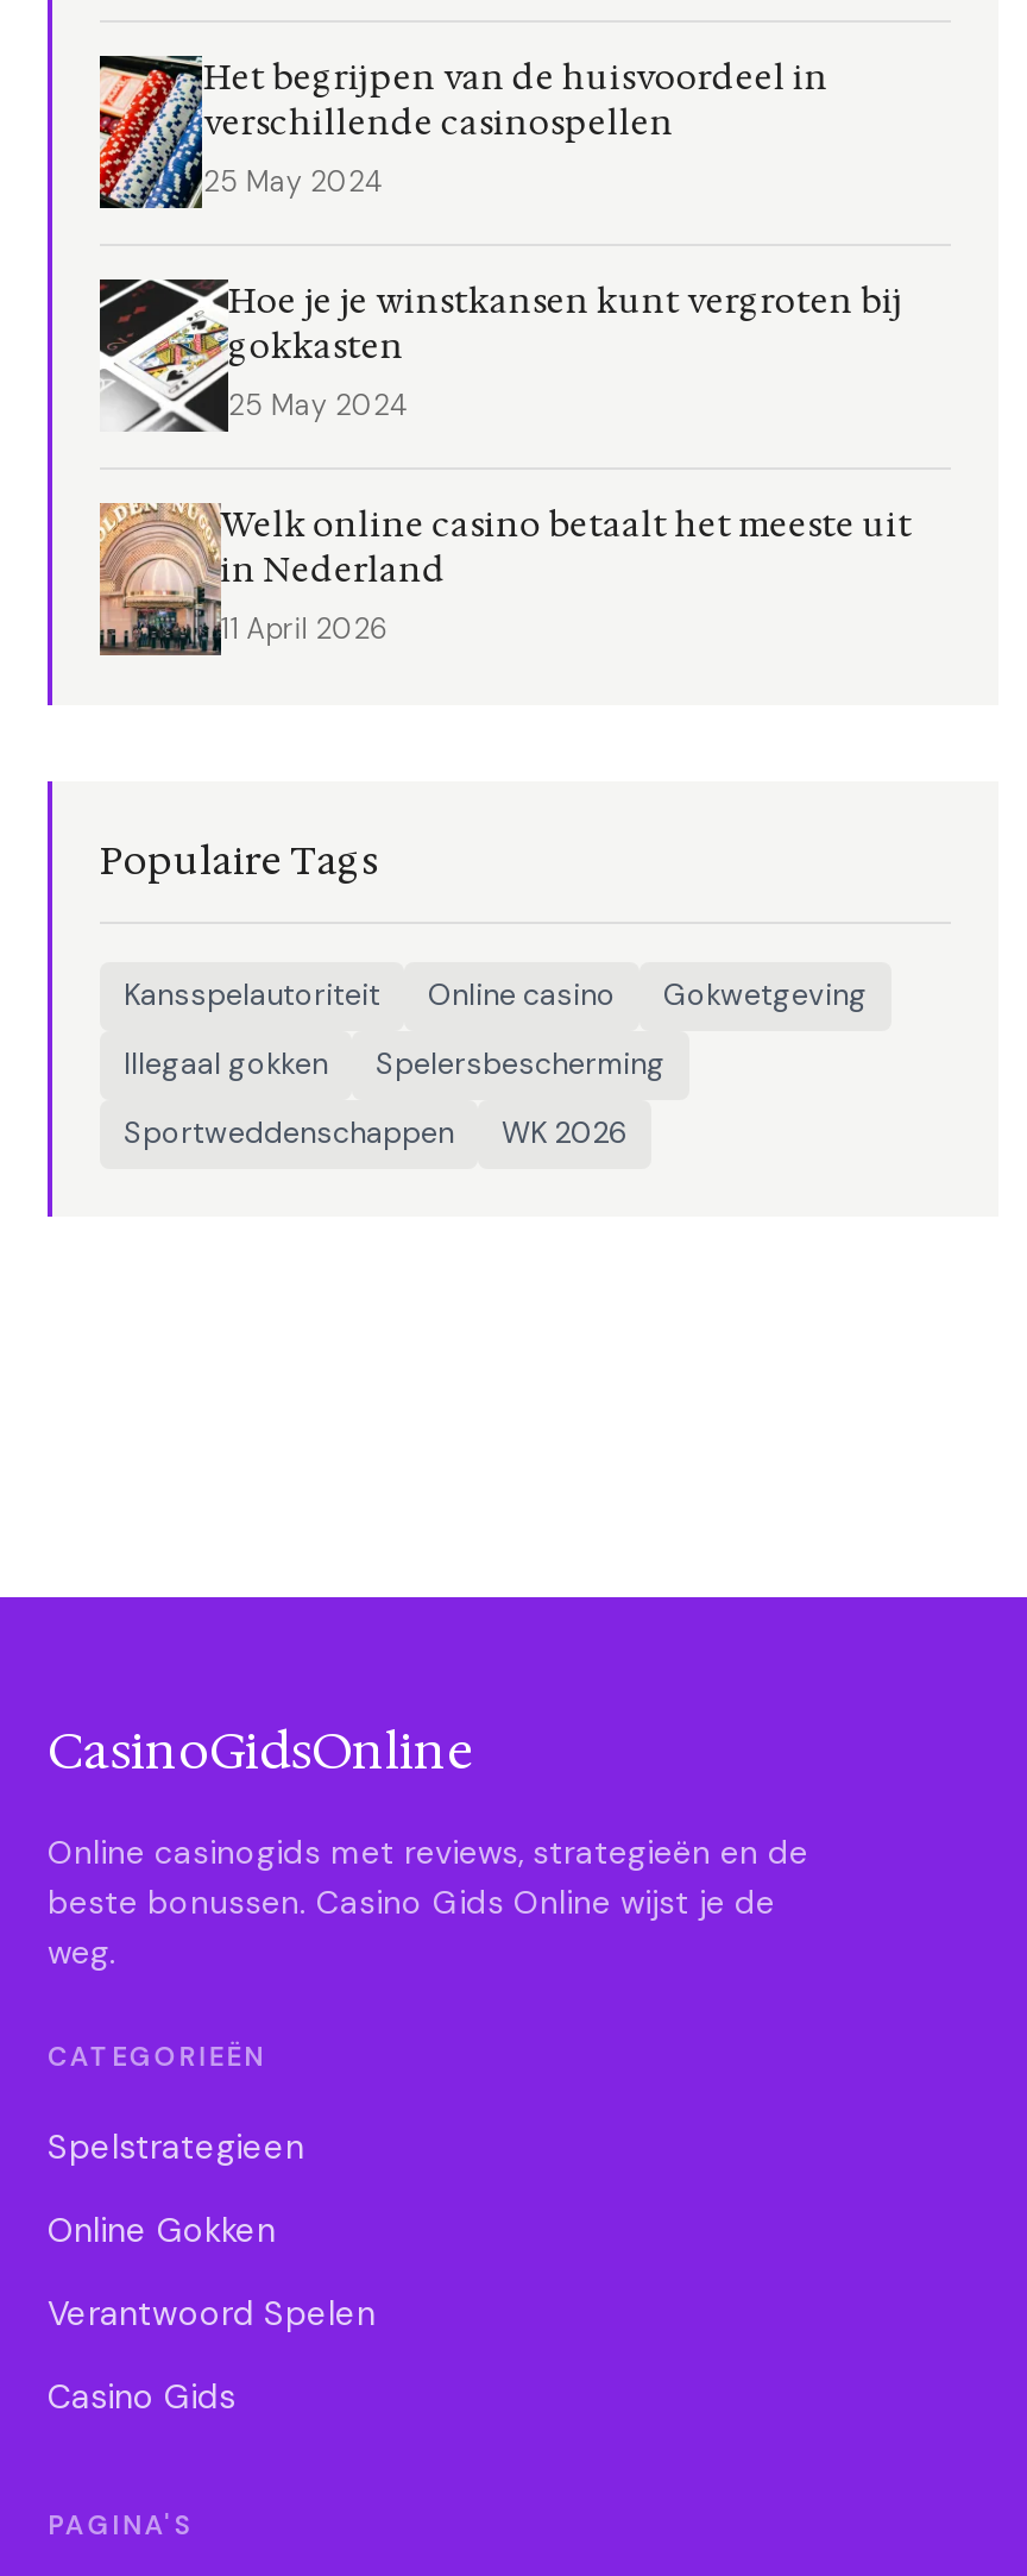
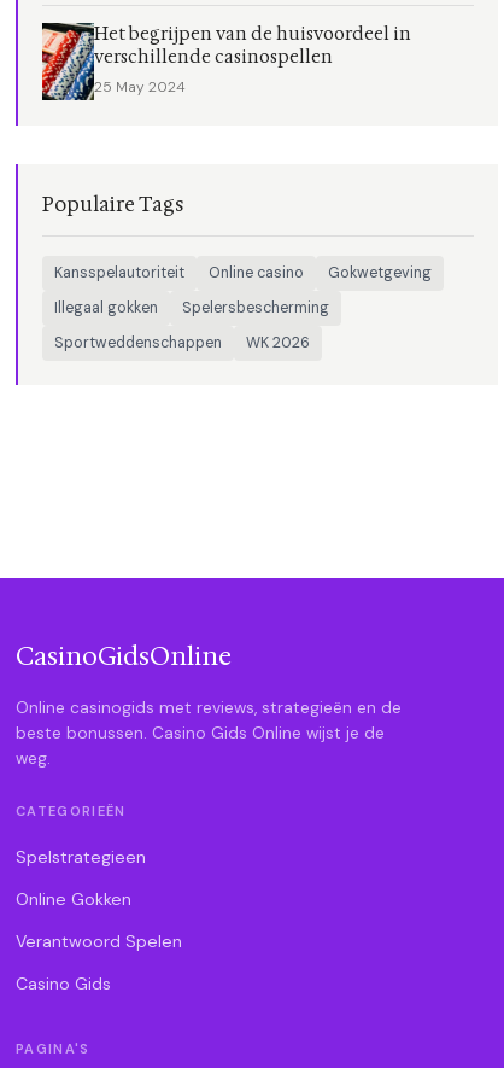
- [image]
- Hoe je je winstkansen kunt vergroten bij
- gokkasten
- 25 May 2024
- Welk online casino betaalt het meeste uit
- in Nederland
- 11 April 2026

- [image]
